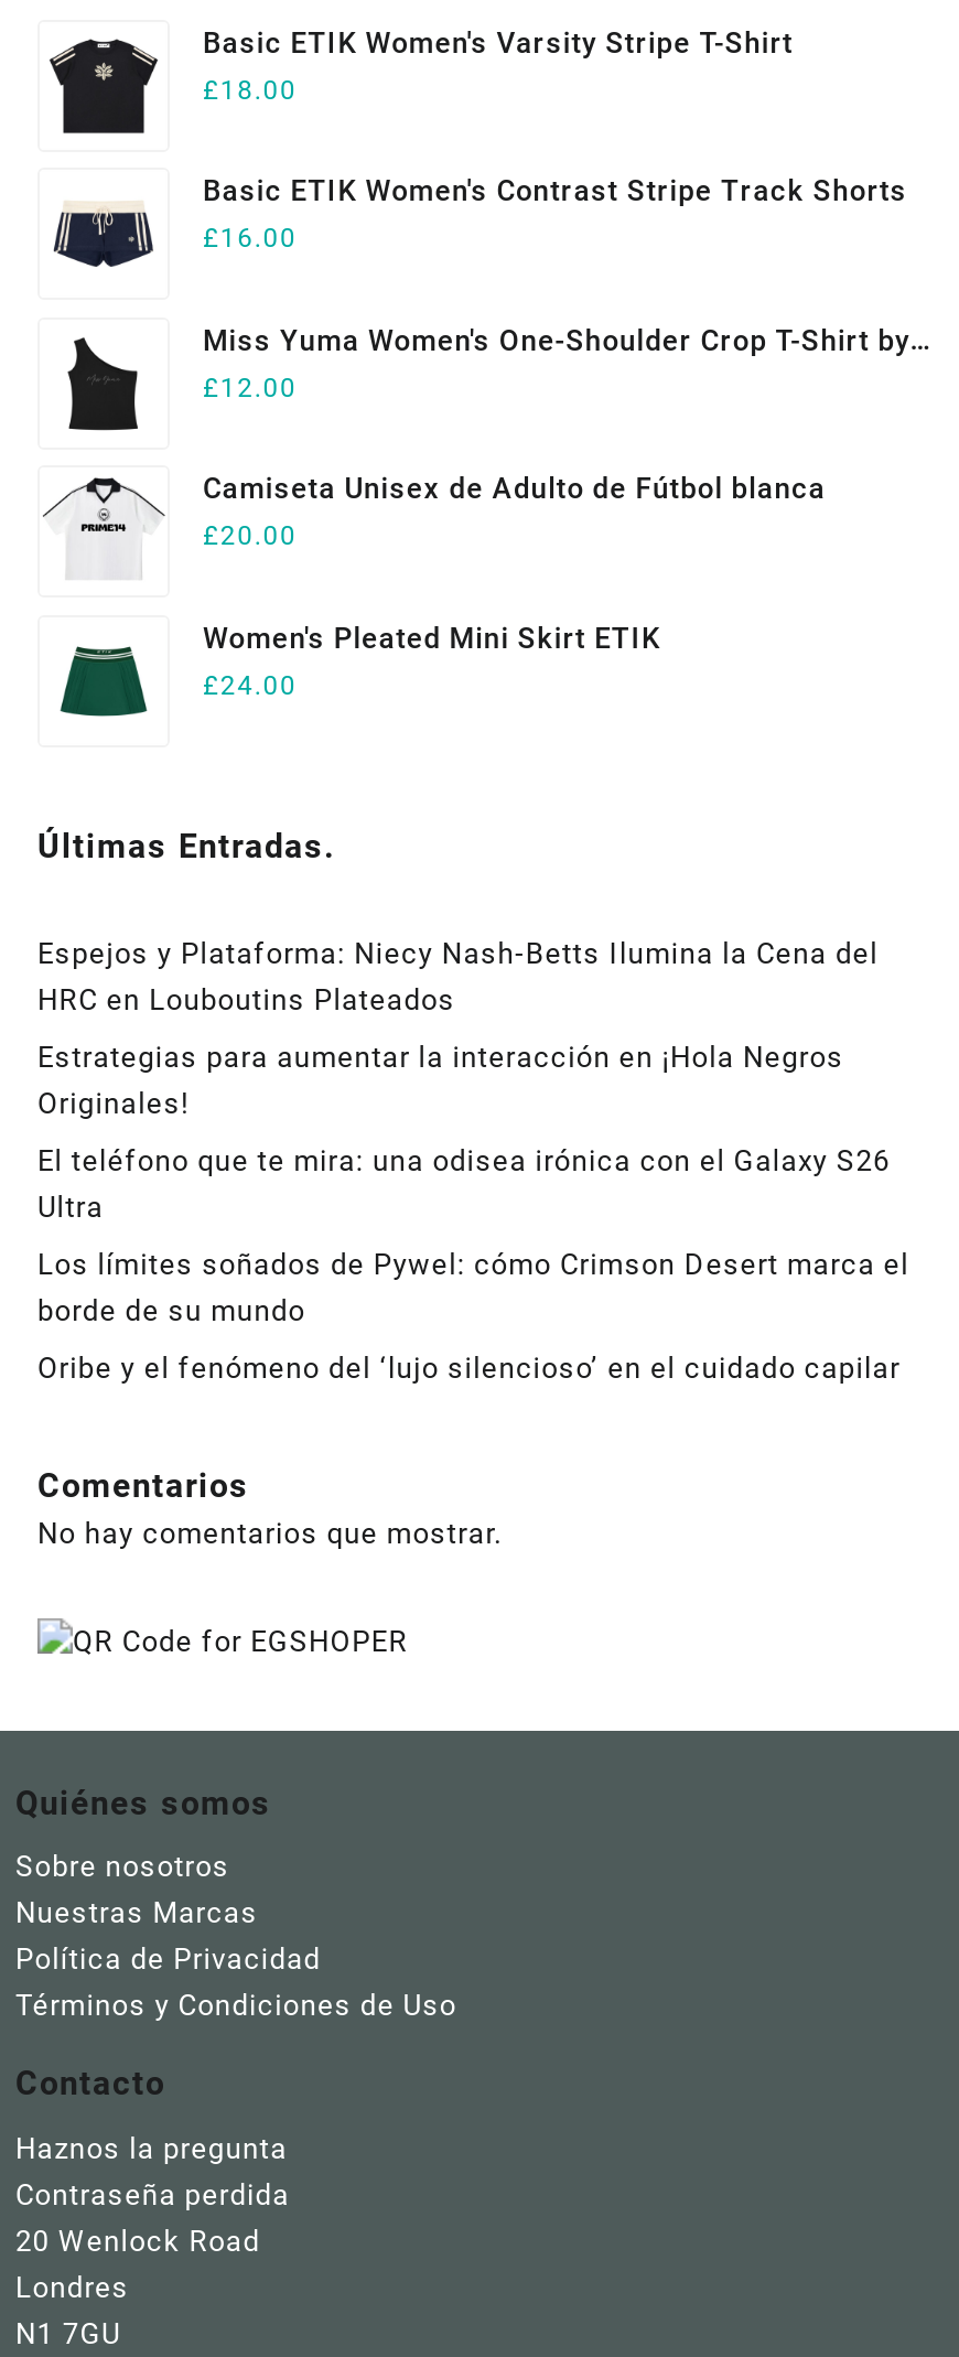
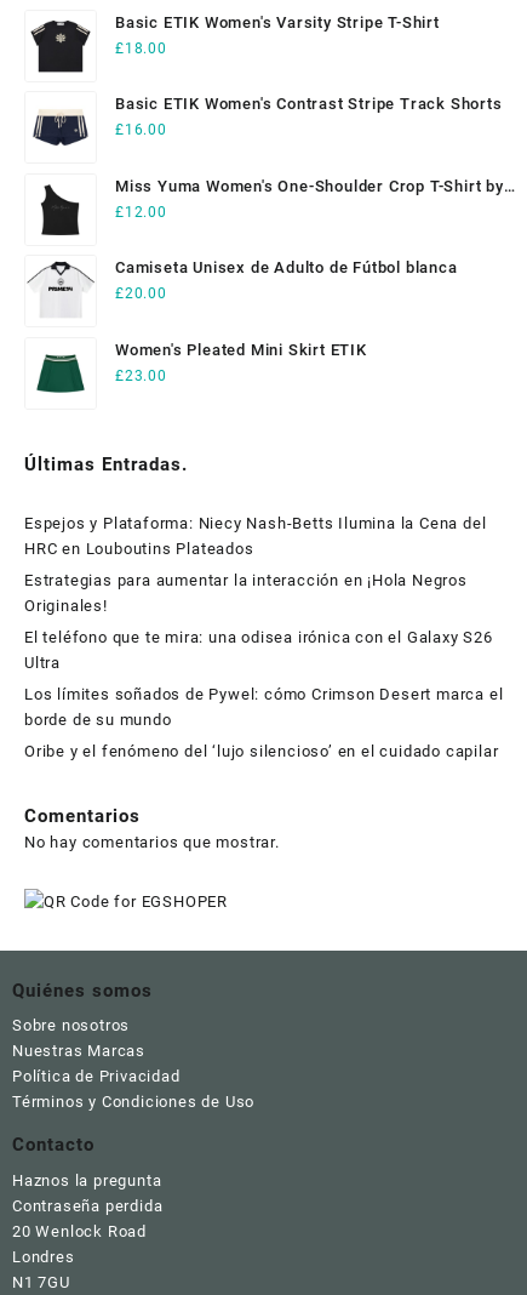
- £24.00
+ £23.00
